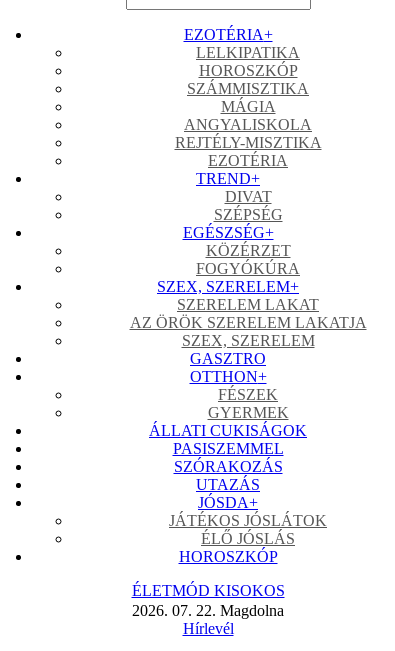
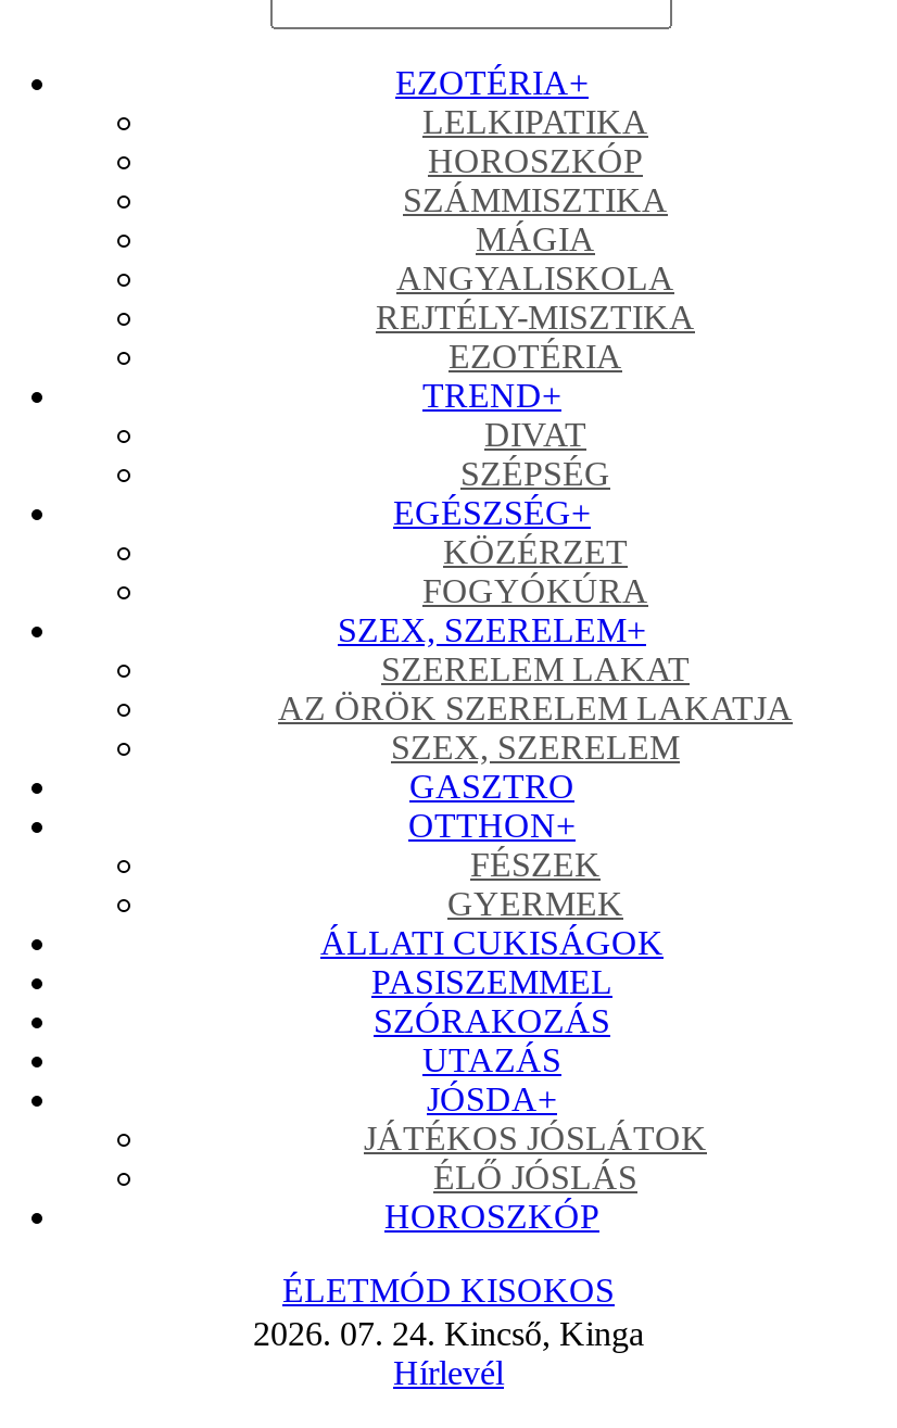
- 2026. 07. 22. Magdolna
+ 2026. 07. 24. Kincső, Kinga
